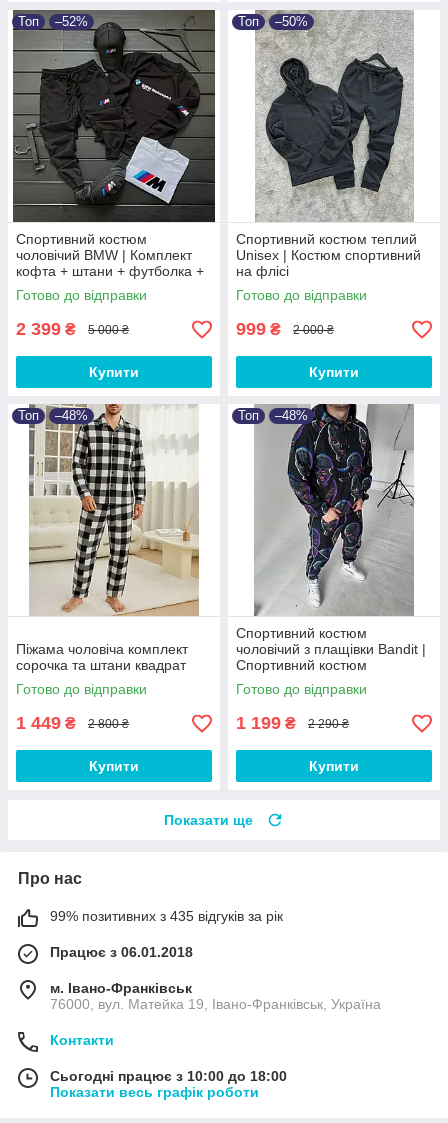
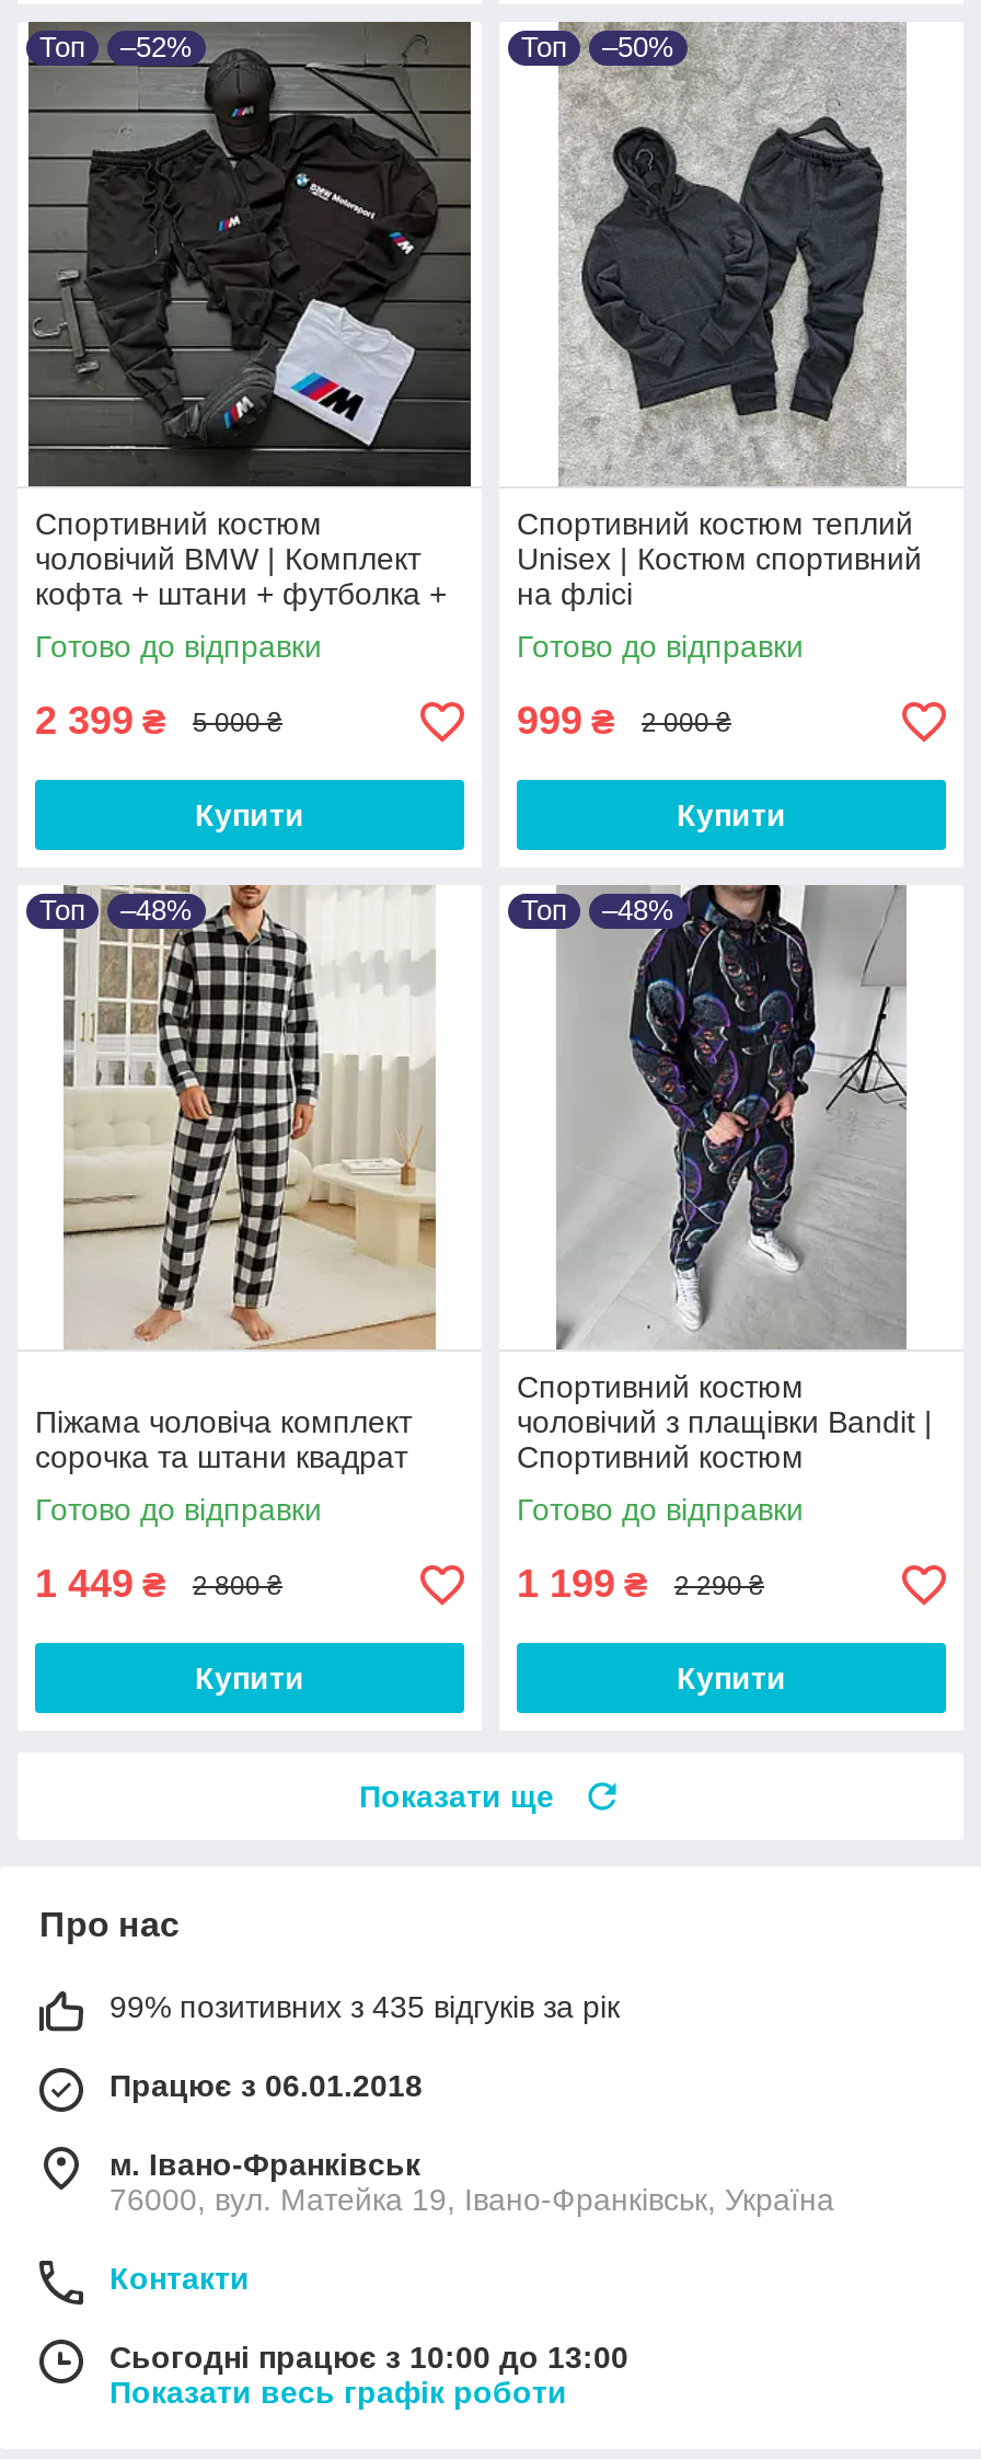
- Сьогодні працює з 10:00 до 18:00
+ Сьогодні працює з 10:00 до 13:00
